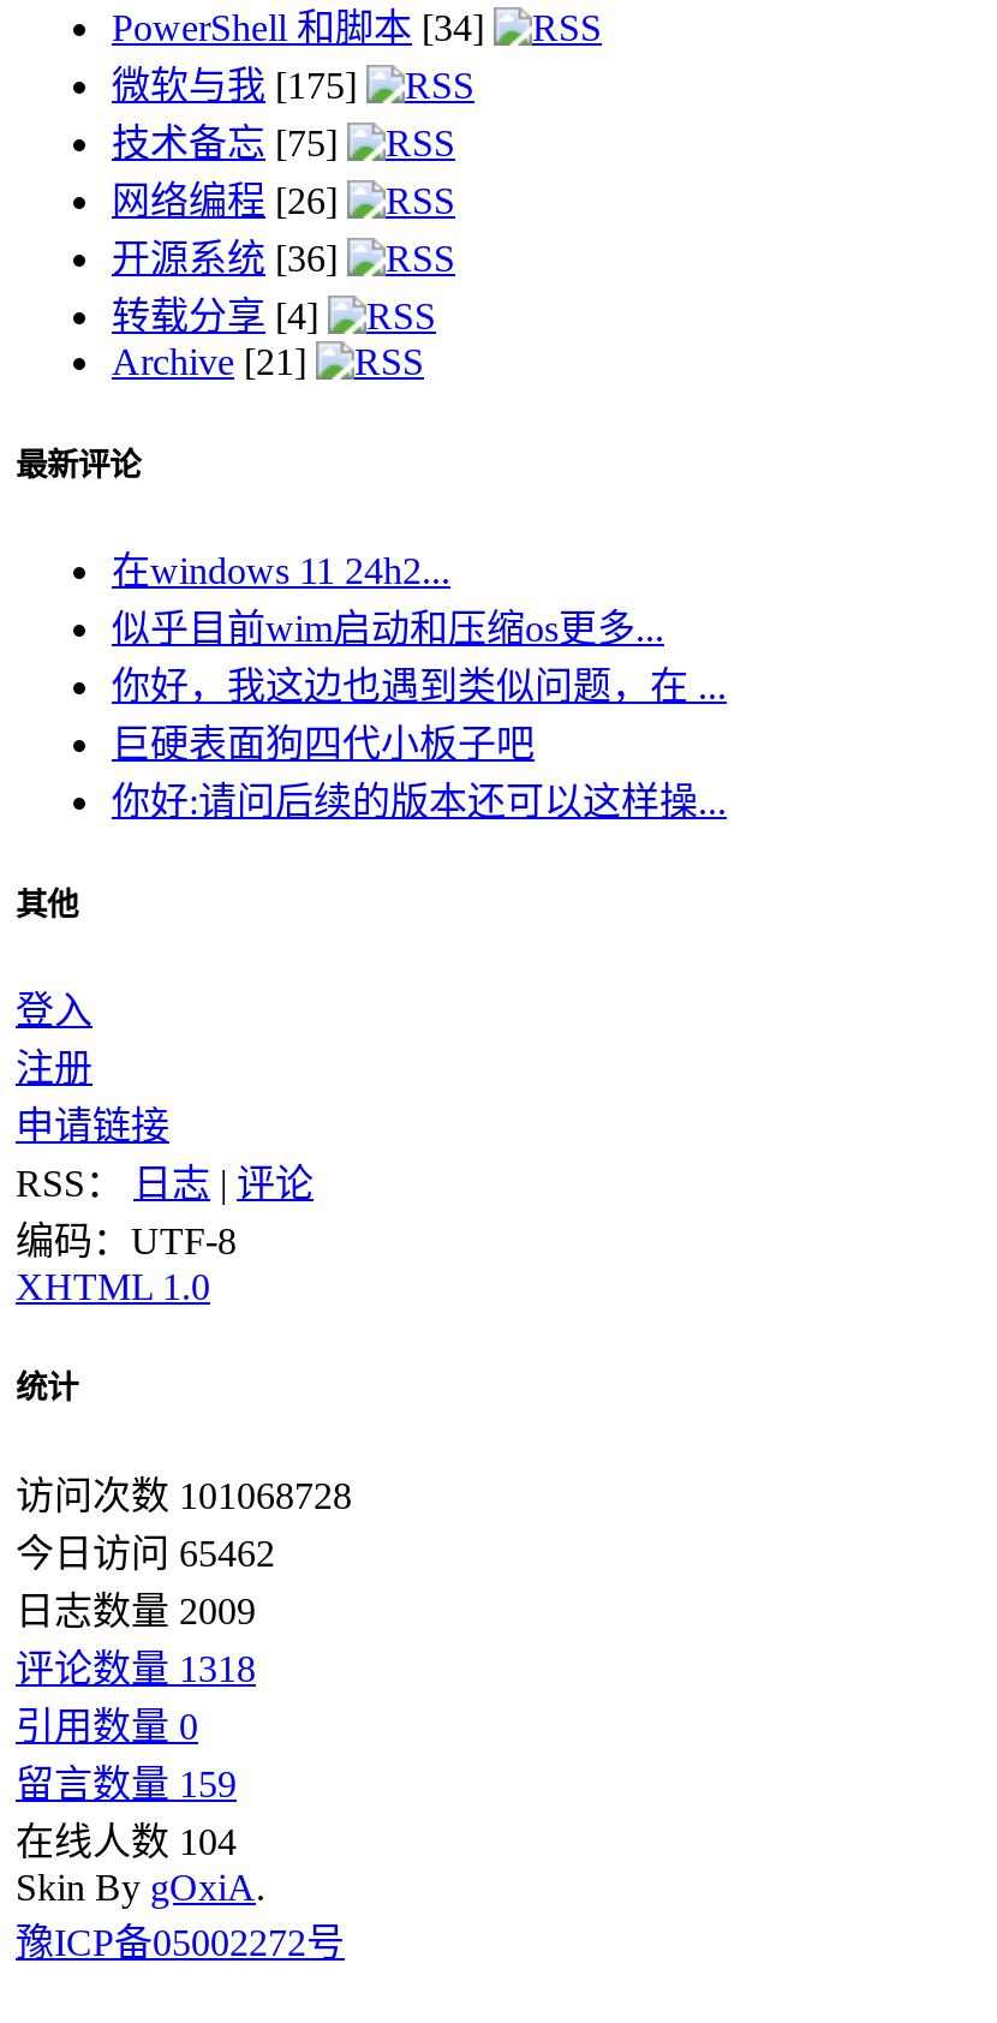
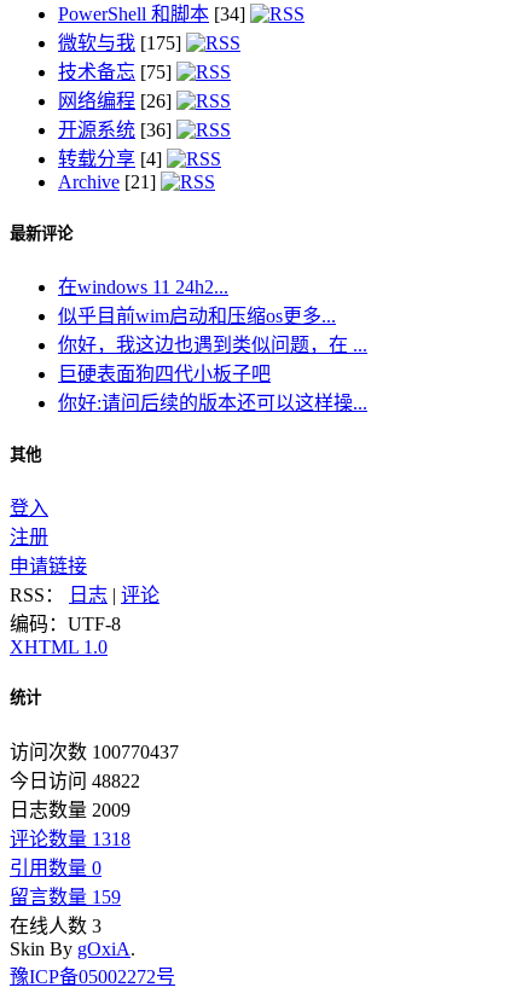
- 访问次数 101068728
+ 访问次数 100770437

- 今日访问 65462
+ 今日访问 48822

- 在线人数 104
+ 在线人数 3
